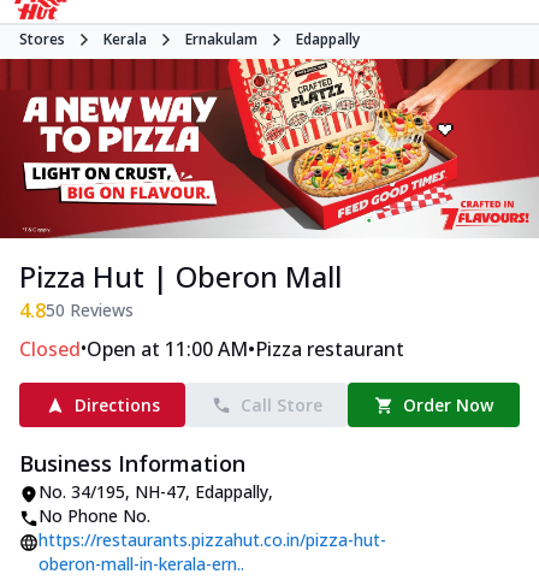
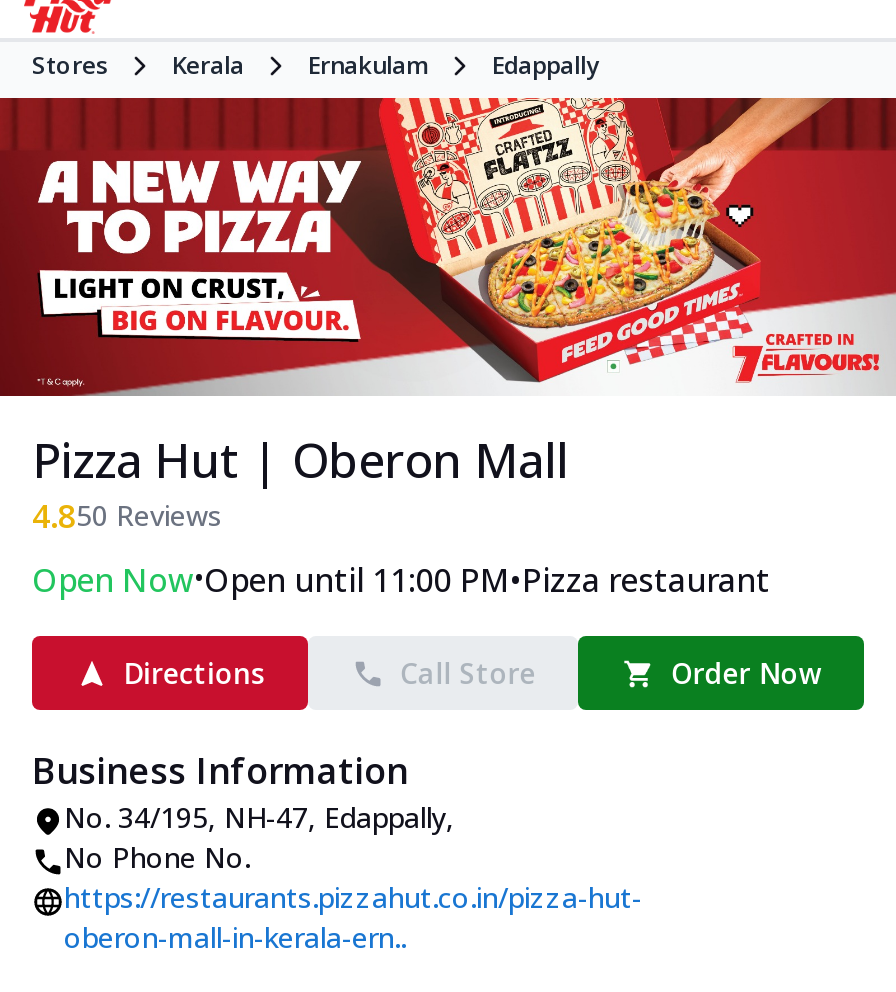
- Closed•Open at 11:00 AM•Pizza restaurant
+ Open Now•Open until 11:00 PM•Pizza restaurant
